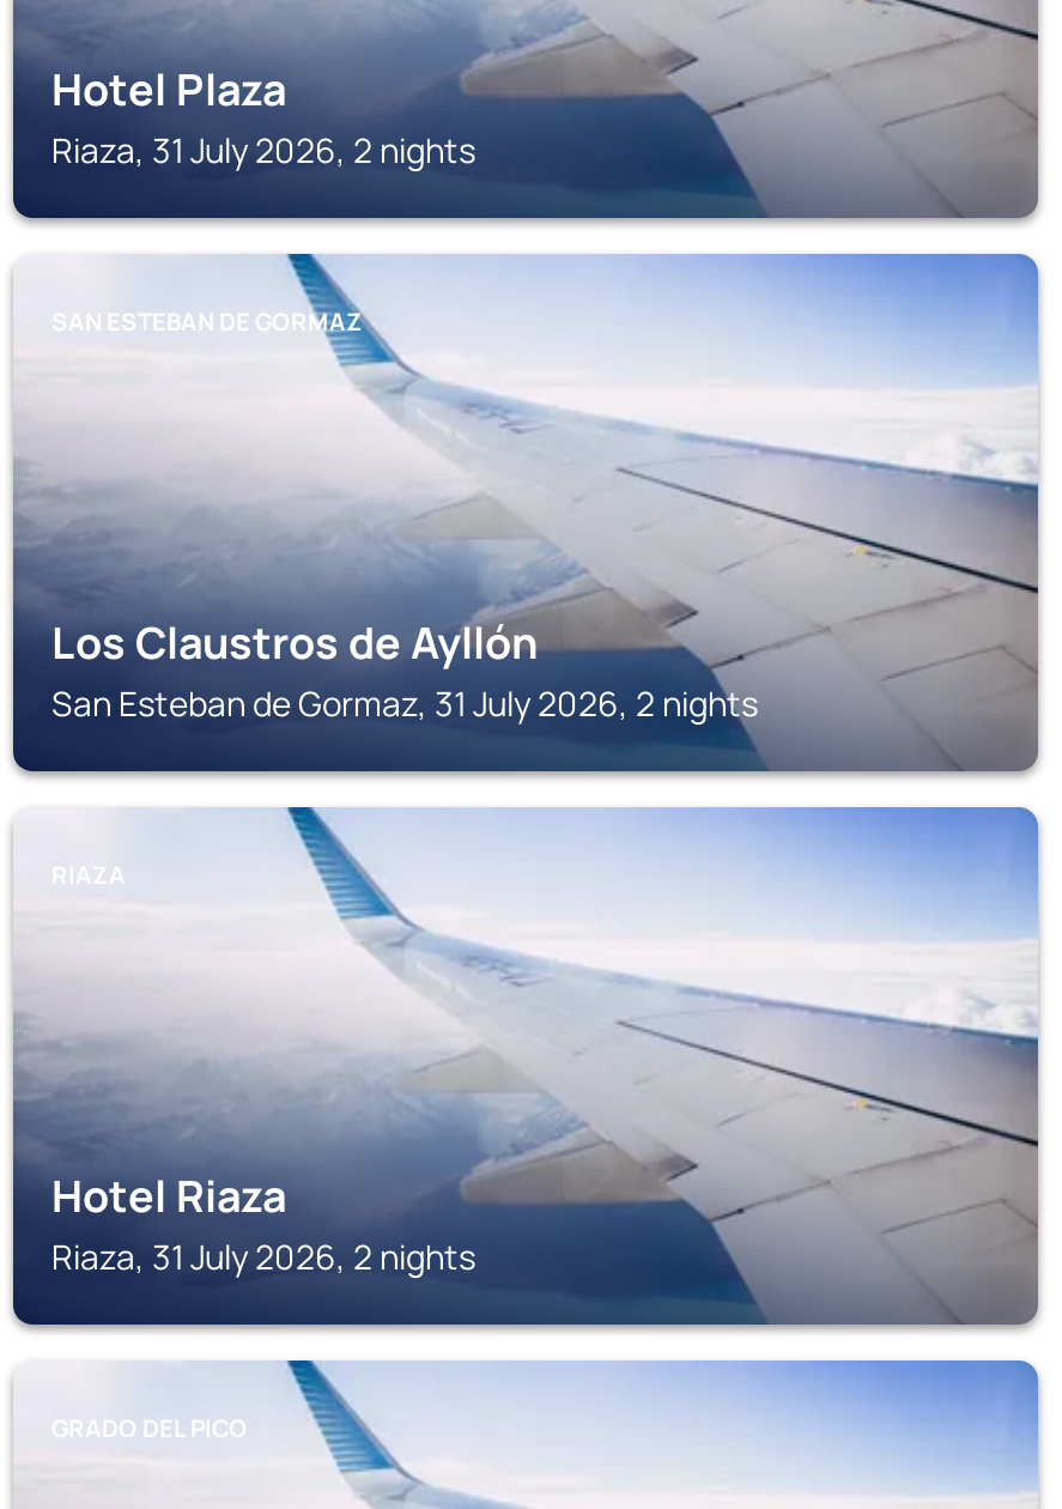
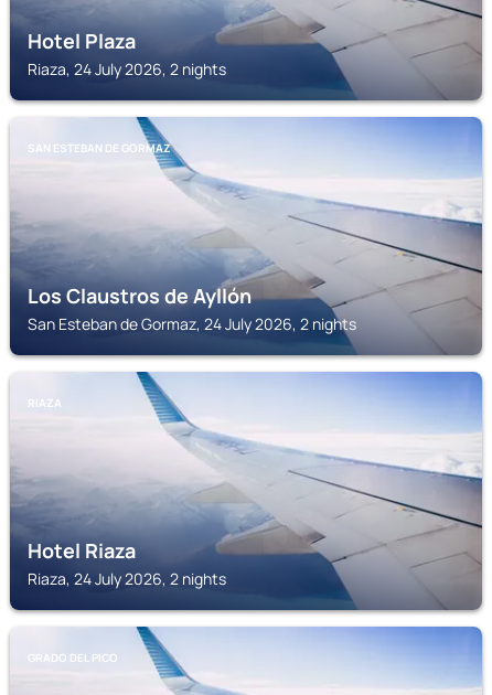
- Riaza, 31 July 2026, 2 nights
+ Riaza, 24 July 2026, 2 nights

- San Esteban de Gormaz, 31 July 2026, 2 nights
+ San Esteban de Gormaz, 24 July 2026, 2 nights

- Riaza, 31 July 2026, 2 nights
+ Riaza, 24 July 2026, 2 nights
